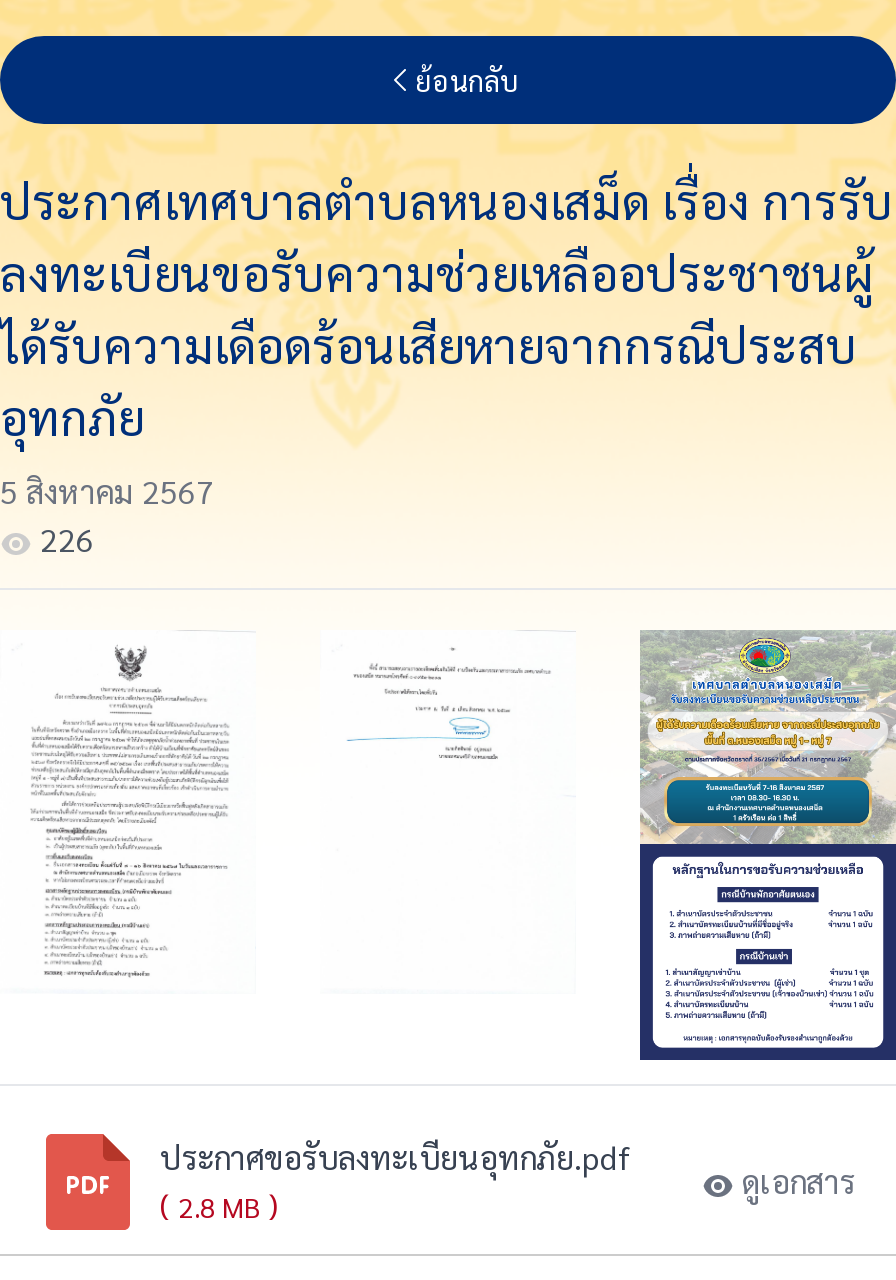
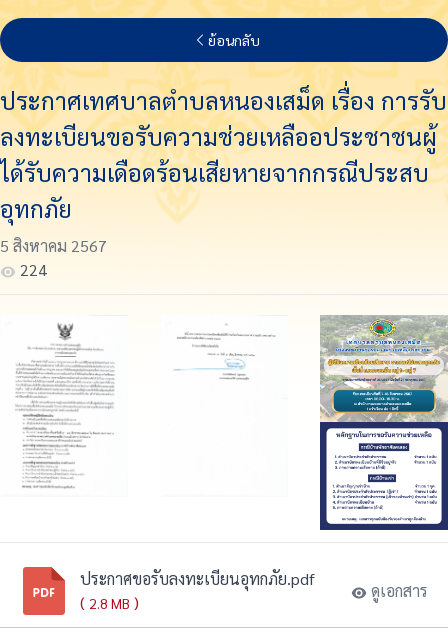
- 226
+ 224
